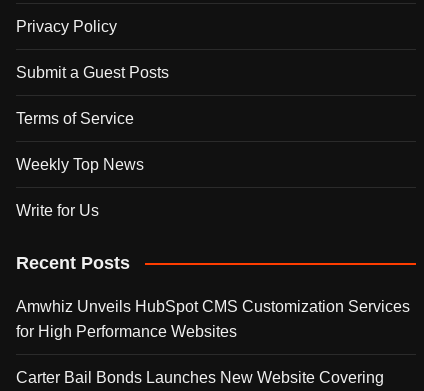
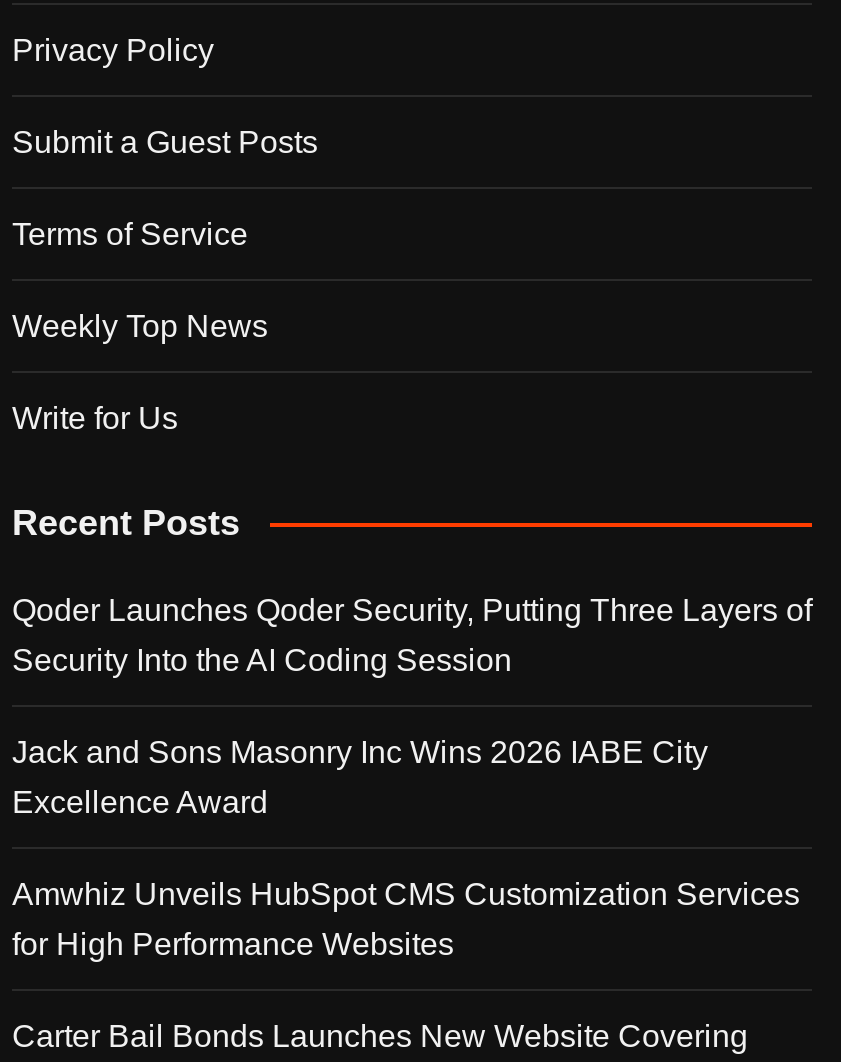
+ Qoder Launches Qoder Security, Putting Three Layers of
+ Security Into the AI Coding Session
+ Jack and Sons Masonry Inc Wins 2026 IABE City
+ Excellence Award
